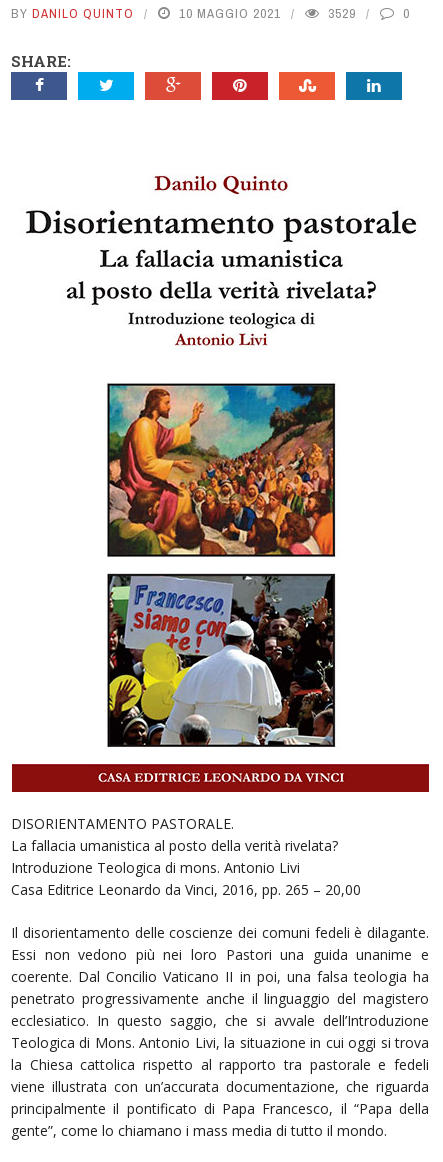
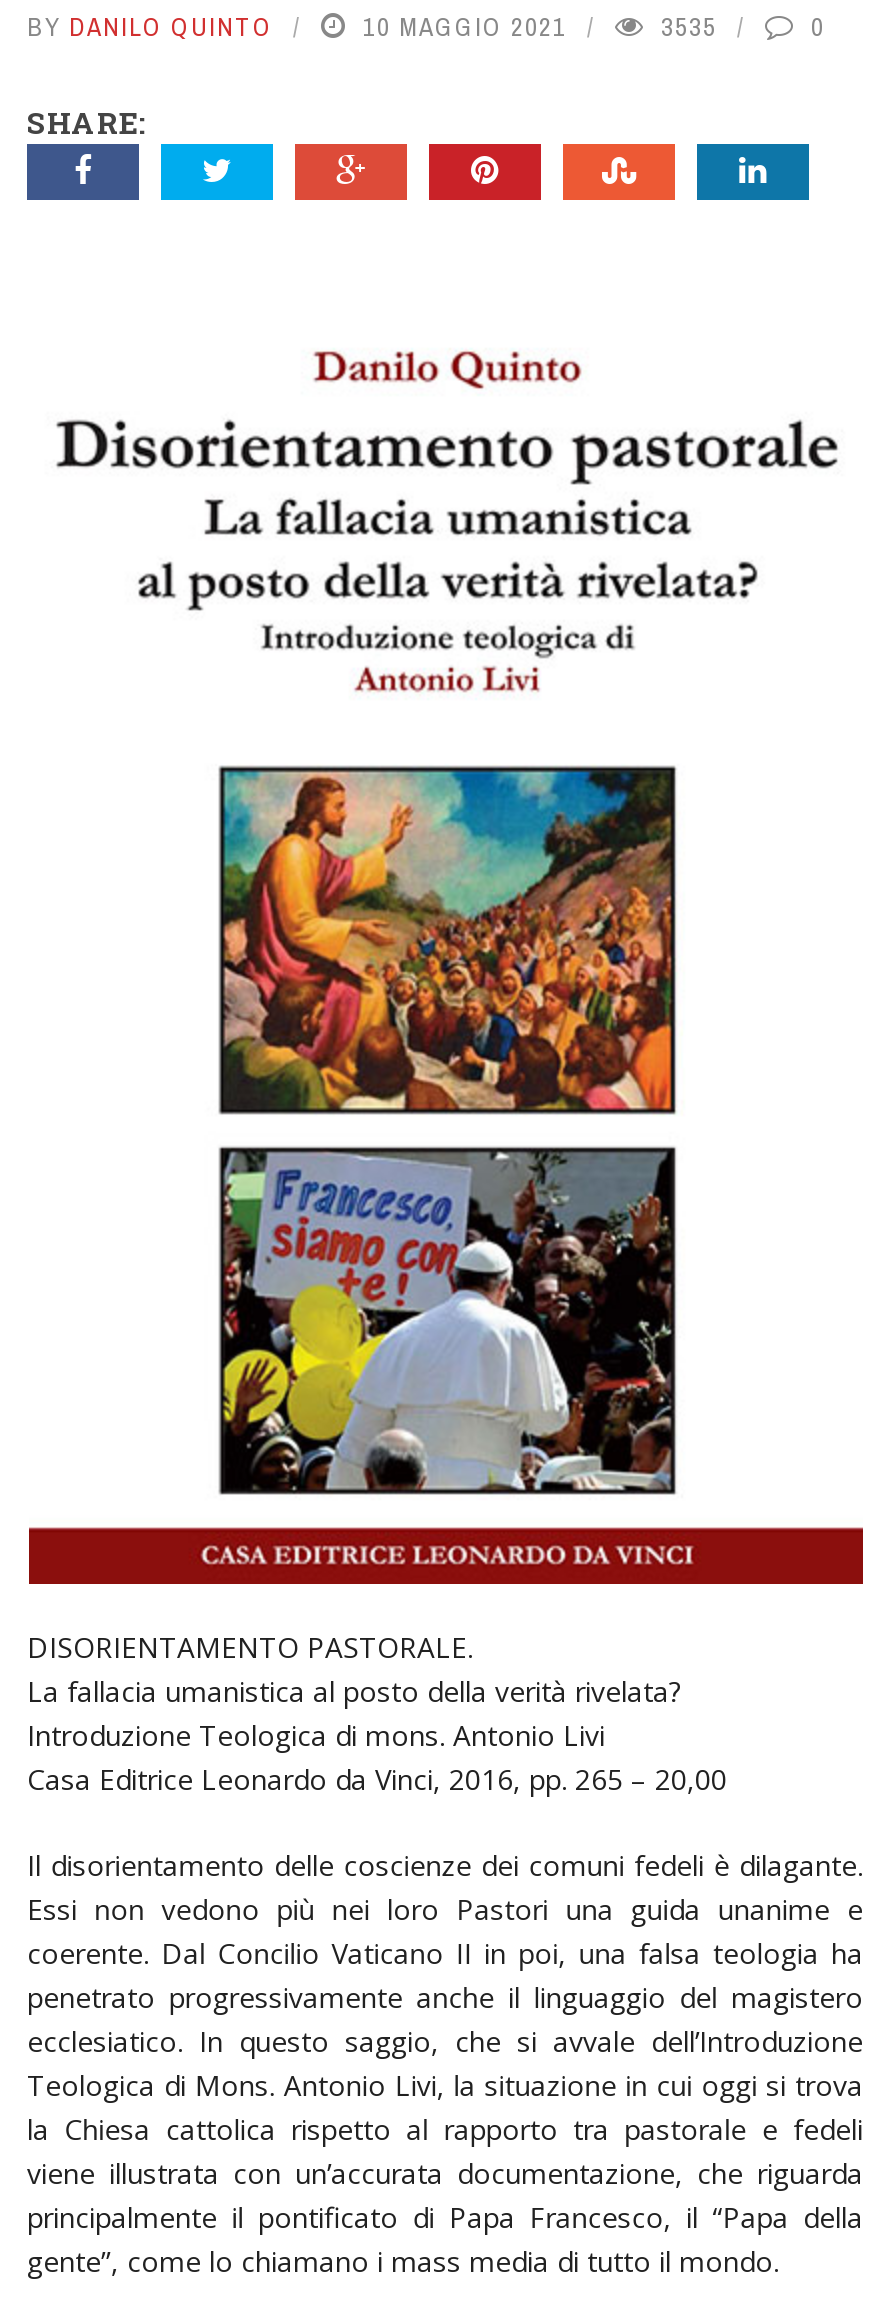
- 3529
+ 3535
